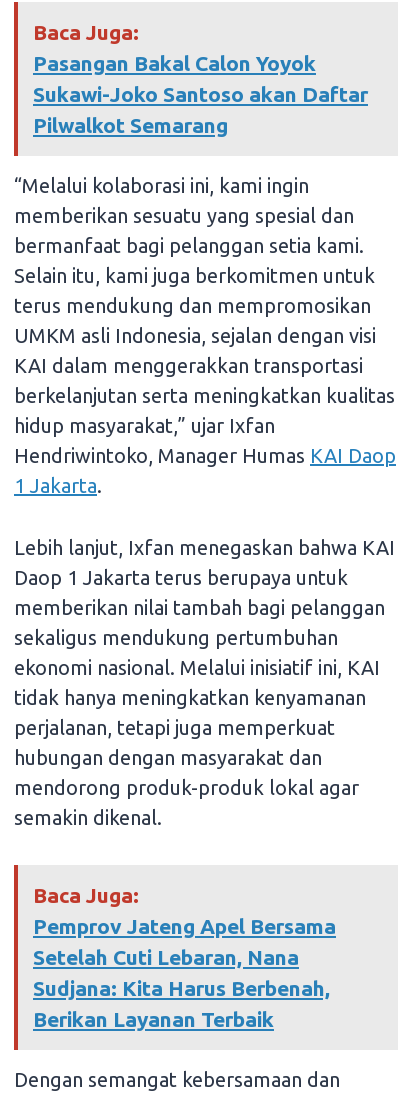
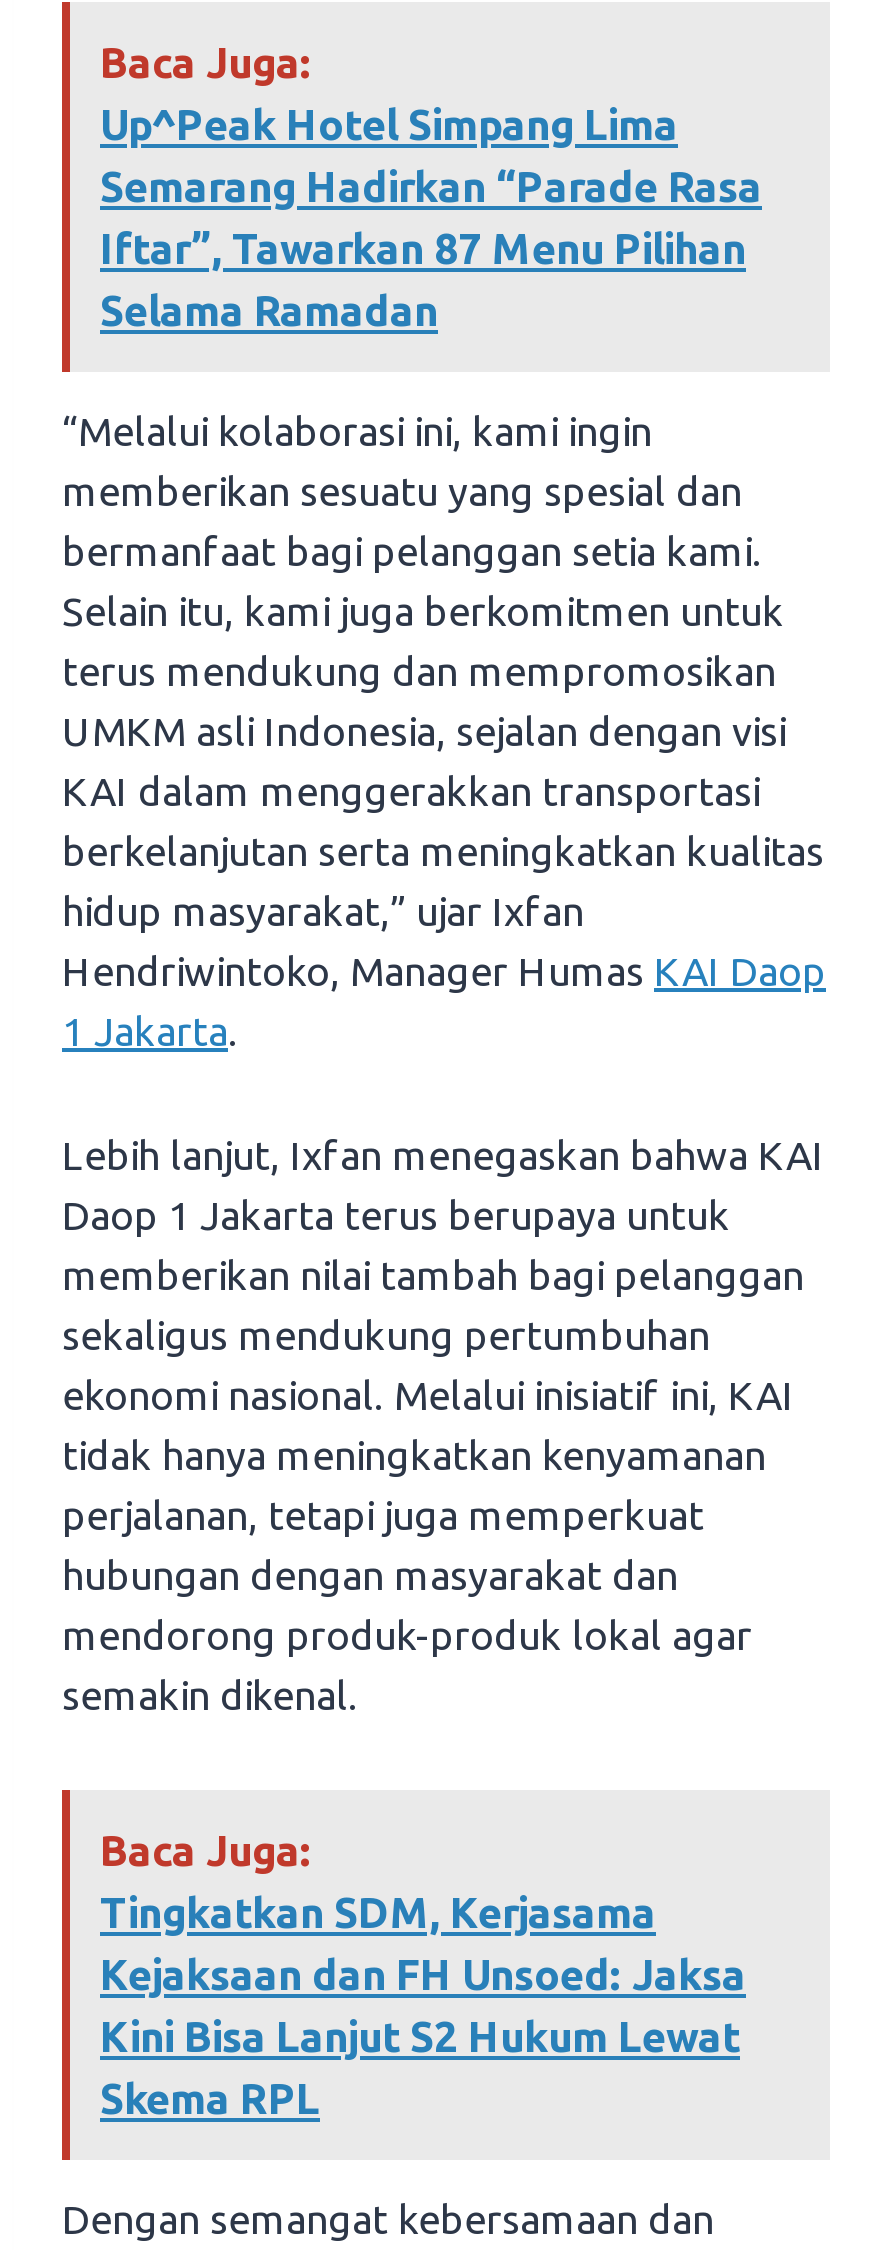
- Pasangan Bakal Calon Yoyok
- Sukawi-Joko Santoso akan Daftar
- Pilwalkot Semarang
+ Up^Peak Hotel Simpang Lima
+ Semarang Hadirkan “Parade Rasa
+ Iftar”, Tawarkan 87 Menu Pilihan
+ Selama Ramadan

- Pemprov Jateng Apel Bersama
- Setelah Cuti Lebaran, Nana
- Sudjana: Kita Harus Berbenah,
- Berikan Layanan Terbaik
+ Tingkatkan SDM, Kerjasama
+ Kejaksaan dan FH Unsoed: Jaksa
+ Kini Bisa Lanjut S2 Hukum Lewat
+ Skema RPL
